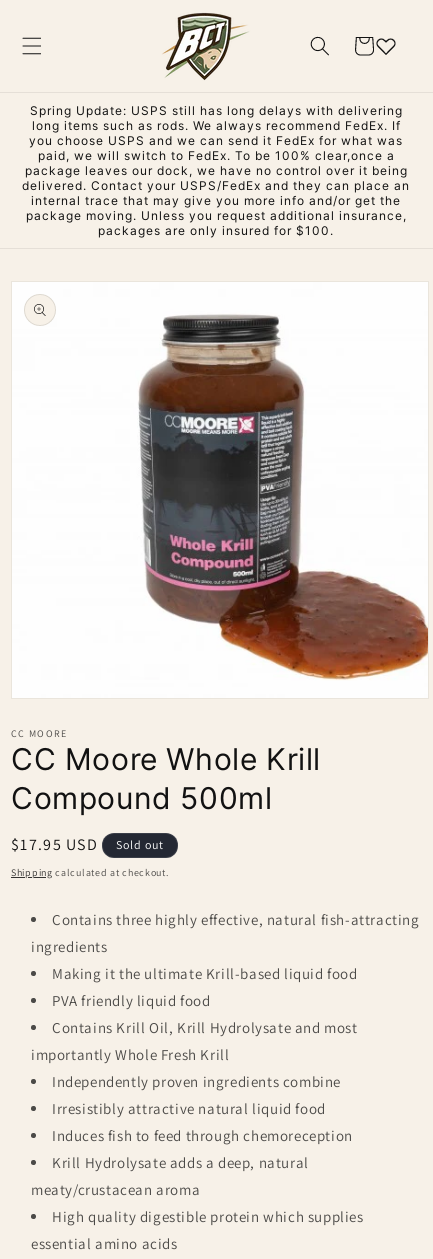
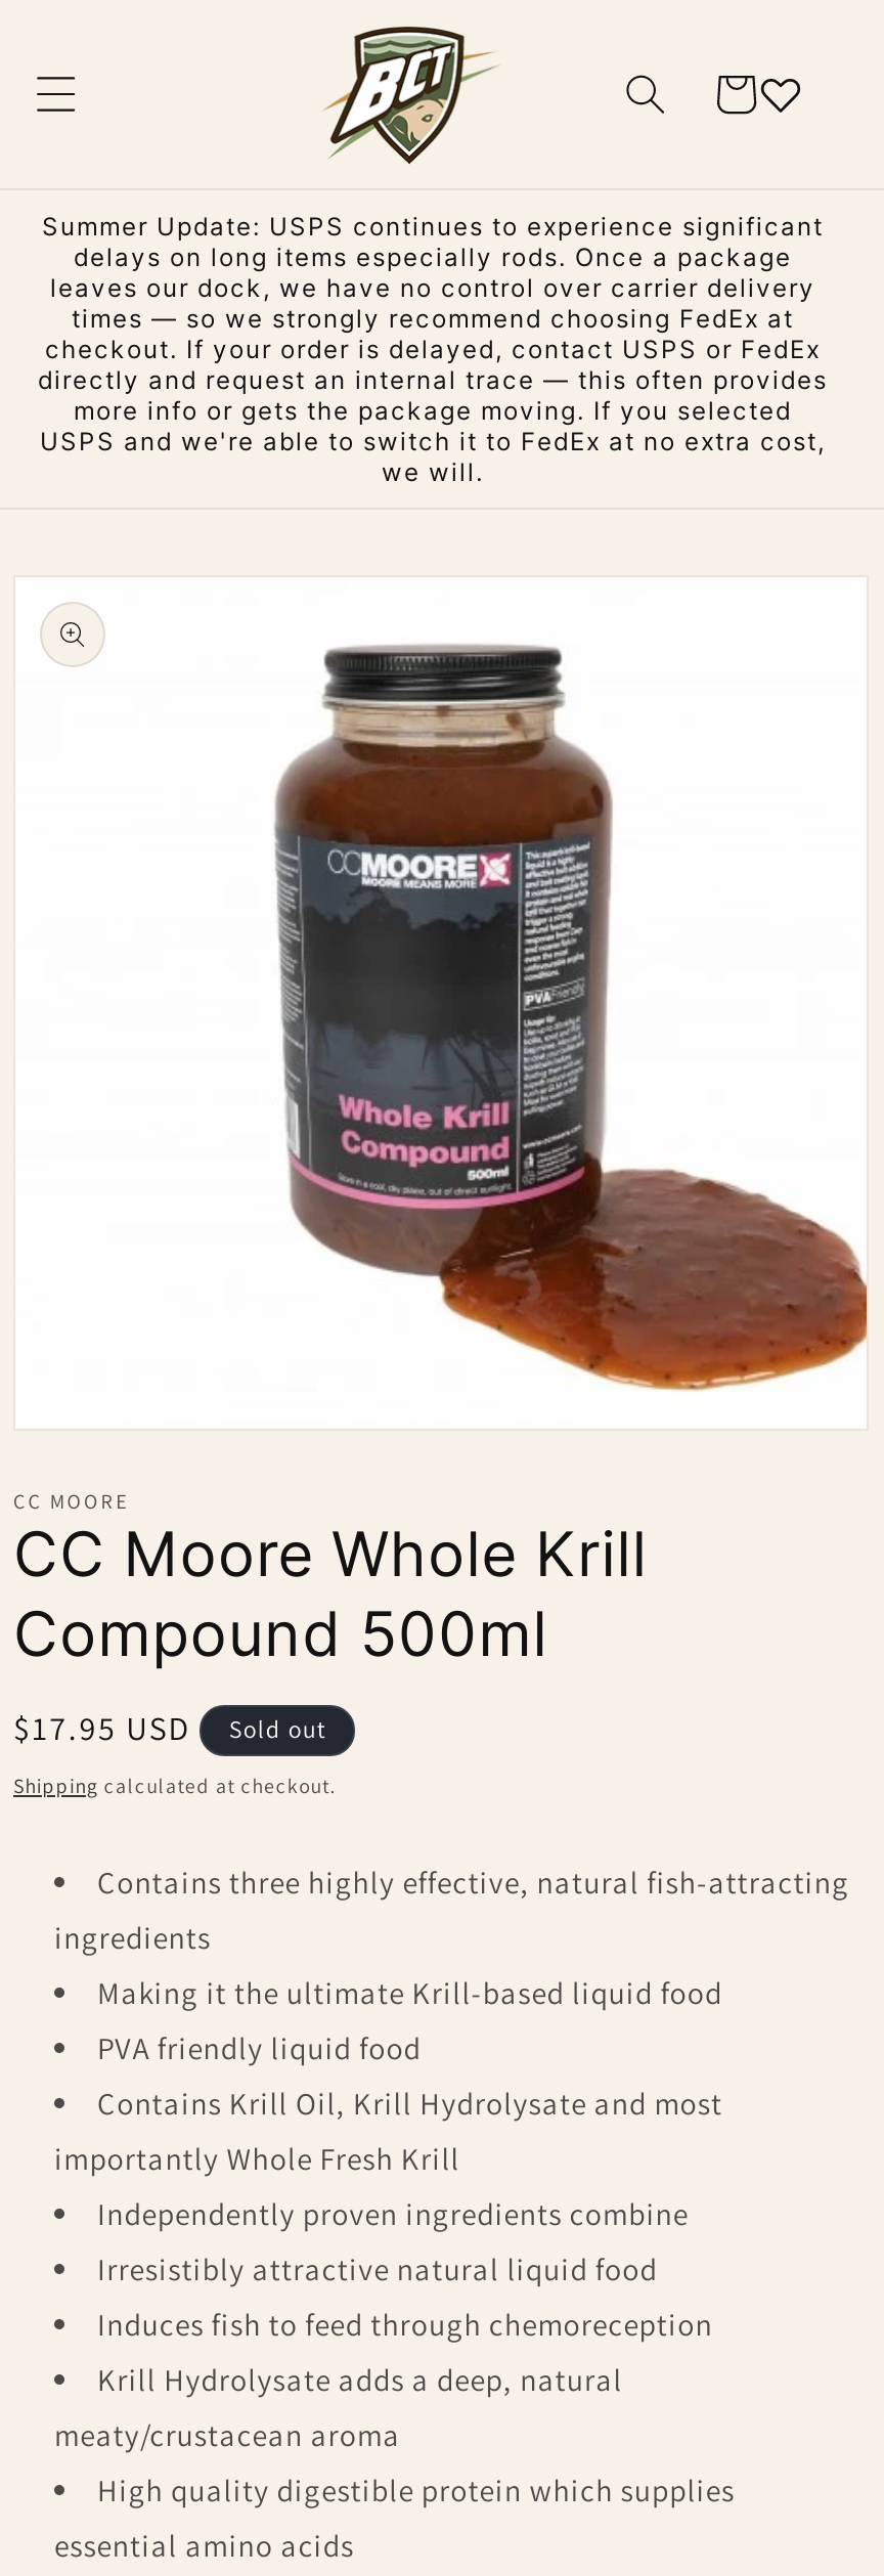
- Spring Update: USPS still has long delays with delivering
- long items such as rods. We always recommend FedEx. If
- you choose USPS and we can send it FedEx for what was
- paid, we will switch to FedEx. To be 100% clear,once a
- package leaves our dock, we have no control over it being
- delivered. Contact your USPS/FedEx and they can place an
- internal trace that may give you more info and/or get the
- package moving. Unless you request additional insurance,
- packages are only insured for $100.
+ Summer Update: USPS continues to experience significant
+ delays on long items especially rods. Once a package
+ leaves our dock, we have no control over carrier delivery
+ times — so we strongly recommend choosing FedEx at
+ checkout. If your order is delayed, contact USPS or FedEx
+ directly and request an internal trace — this often provides
+ more info or gets the package moving. If you selected
+ USPS and we're able to switch it to FedEx at no extra cost,
+ we will.
